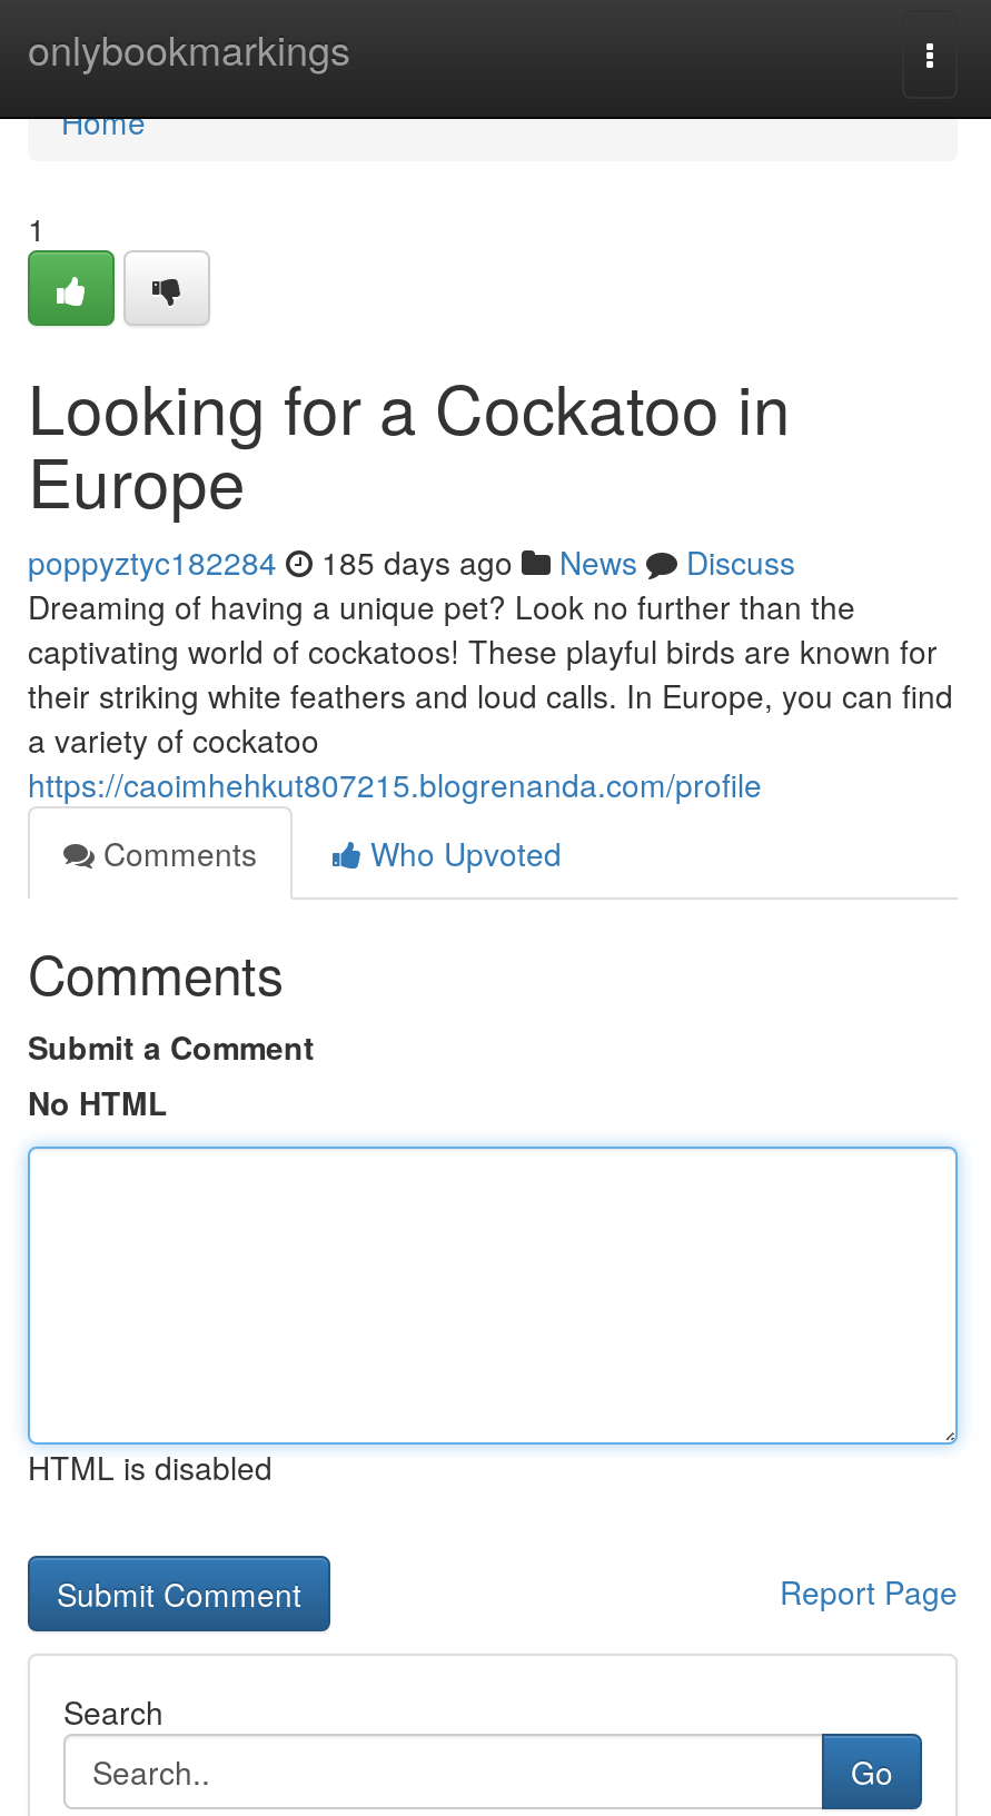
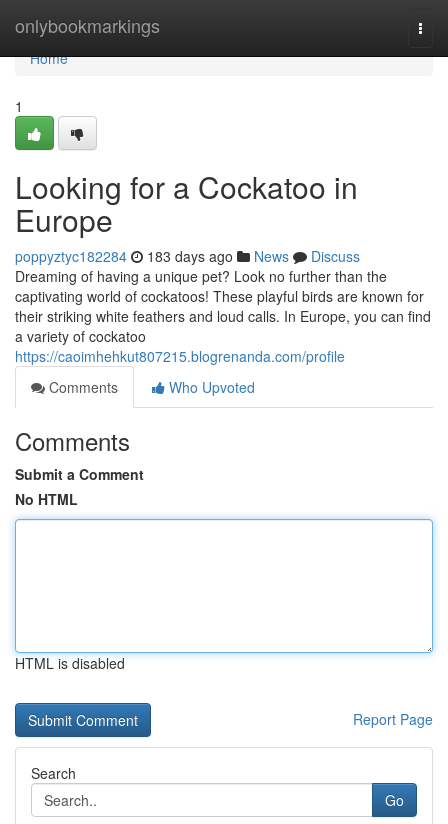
- poppyztyc182284 185 days ago News Discuss
+ poppyztyc182284 183 days ago News Discuss
